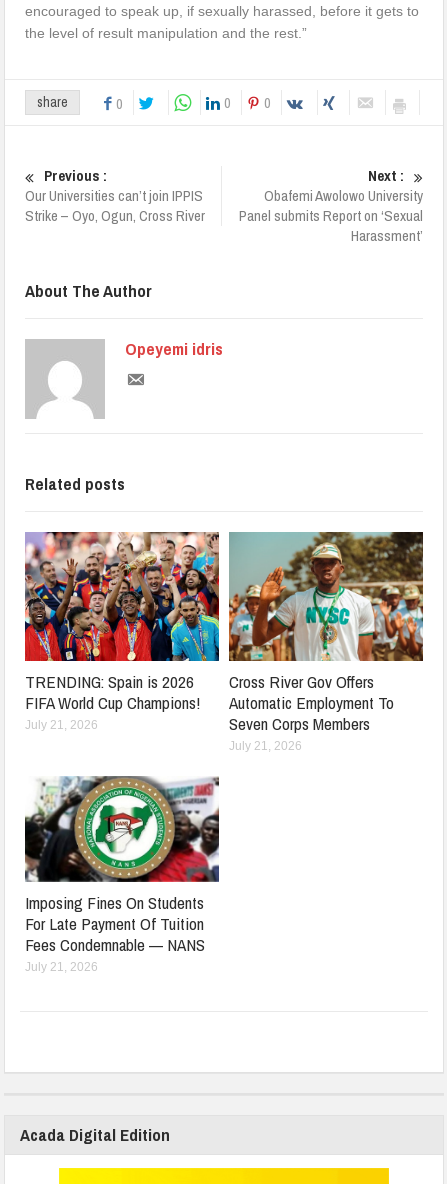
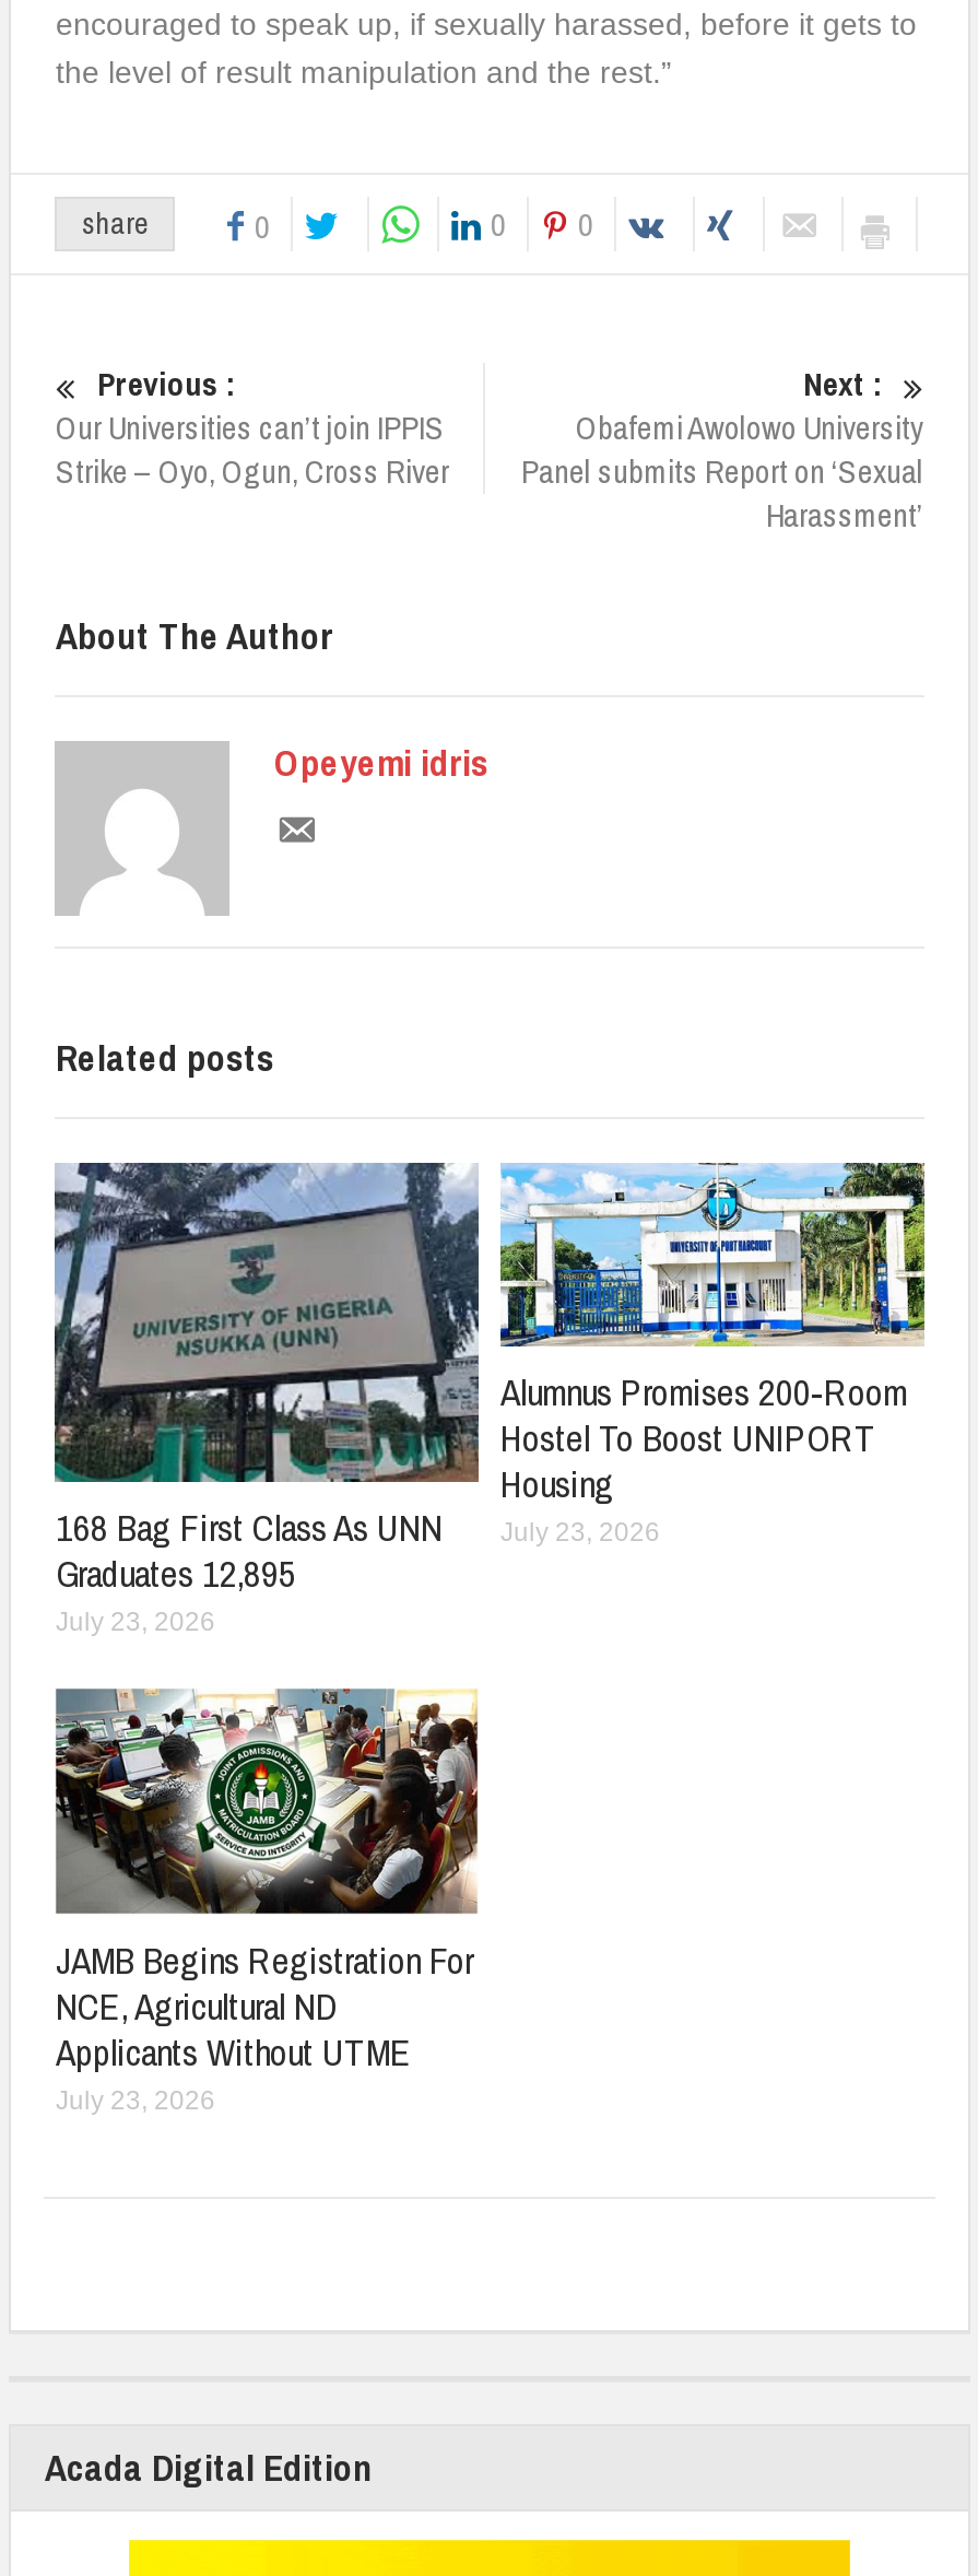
- [image]
- Cross River Gov Offers
- Automatic Employment To
- Seven Corps Members
- July 21, 2026
+ [image]
+ Alumnus Promises 200-Room
+ Hostel To Boost UNIPORT
+ Housing
+ July 23, 2026

- [image]
+ [image]

- TRENDING: Spain is 2026
- FIFA World Cup Champions!
- July 21, 2026
+ 168 Bag First Class As UNN
+ Graduates 12,895
+ July 23, 2026

- [image]
- Imposing Fines On Students
- For Late Payment Of Tuition
- Fees Condemnable — NANS
- July 21, 2026
+ [image]
+ JAMB Begins Registration For
+ NCE, Agricultural ND
+ Applicants Without UTME
+ July 23, 2026
